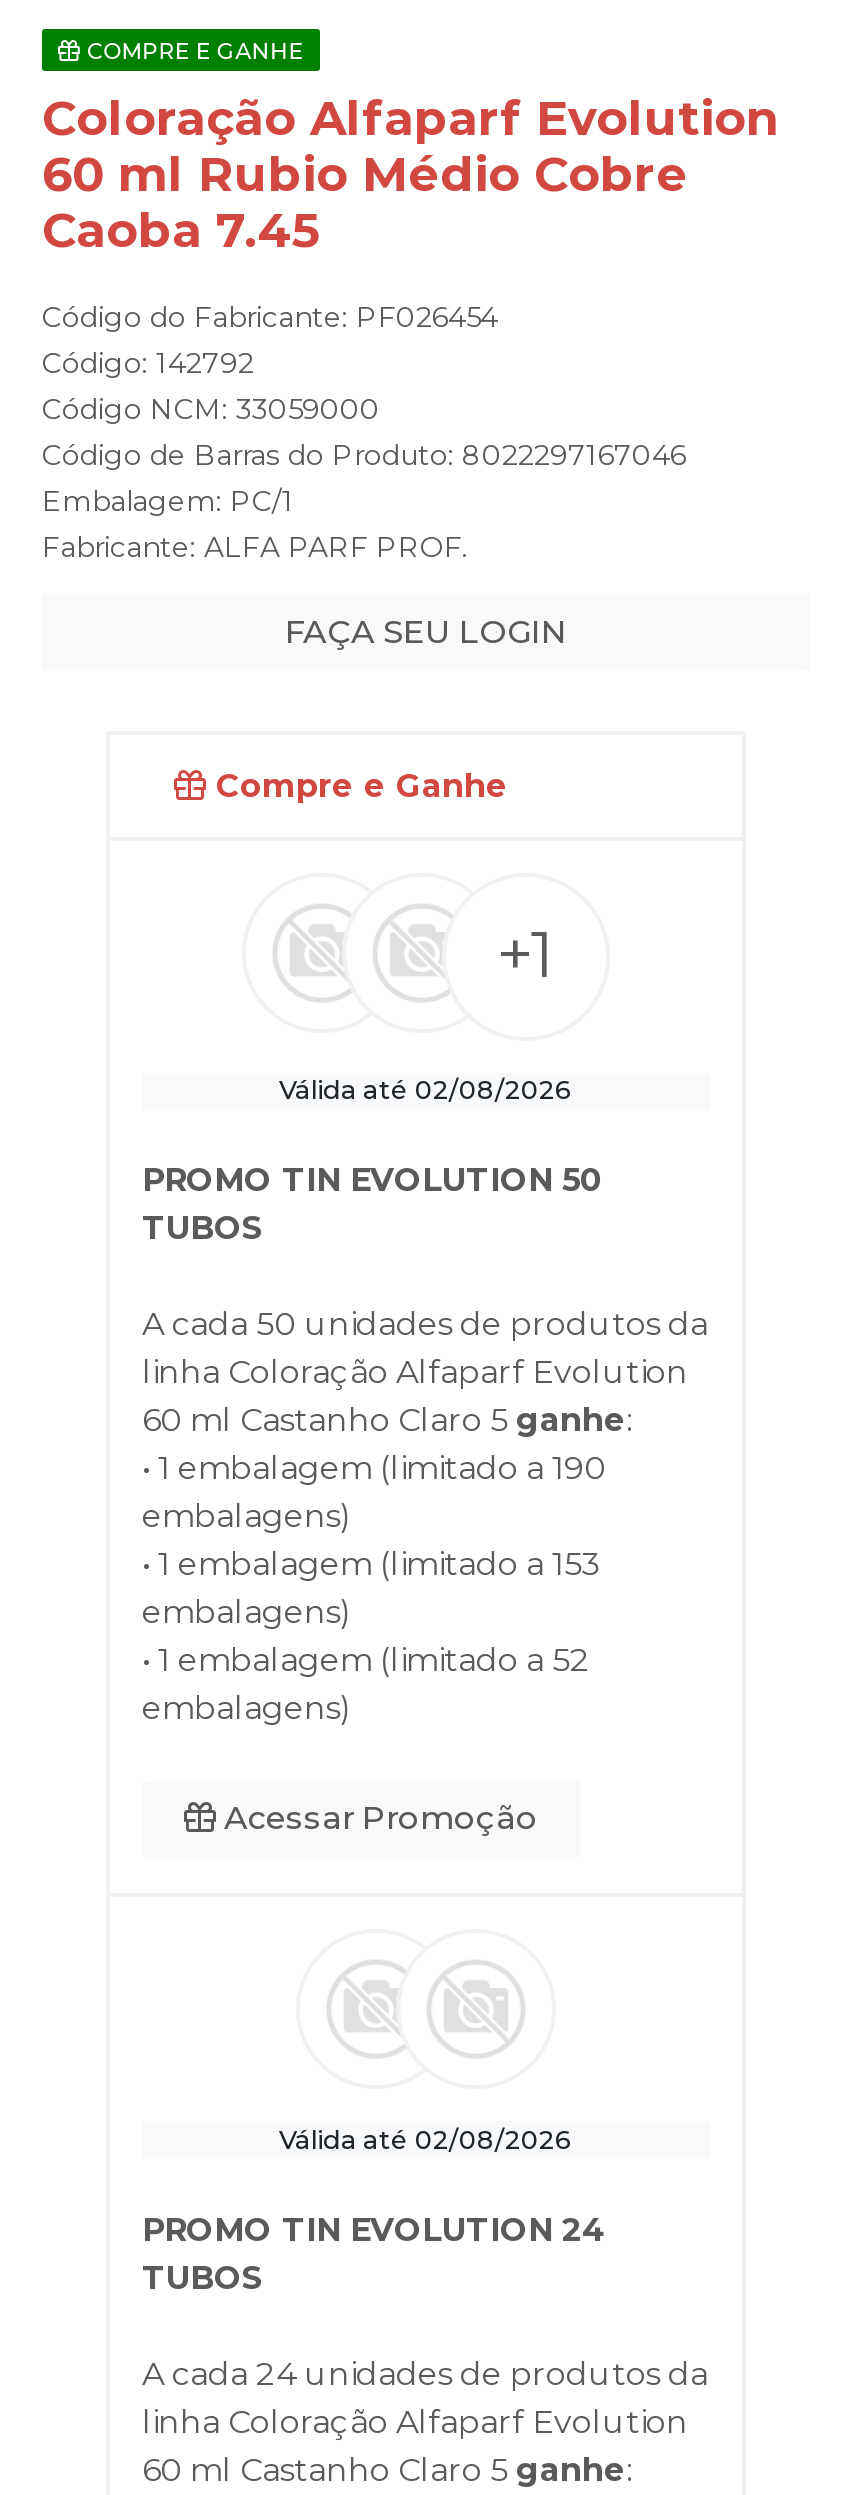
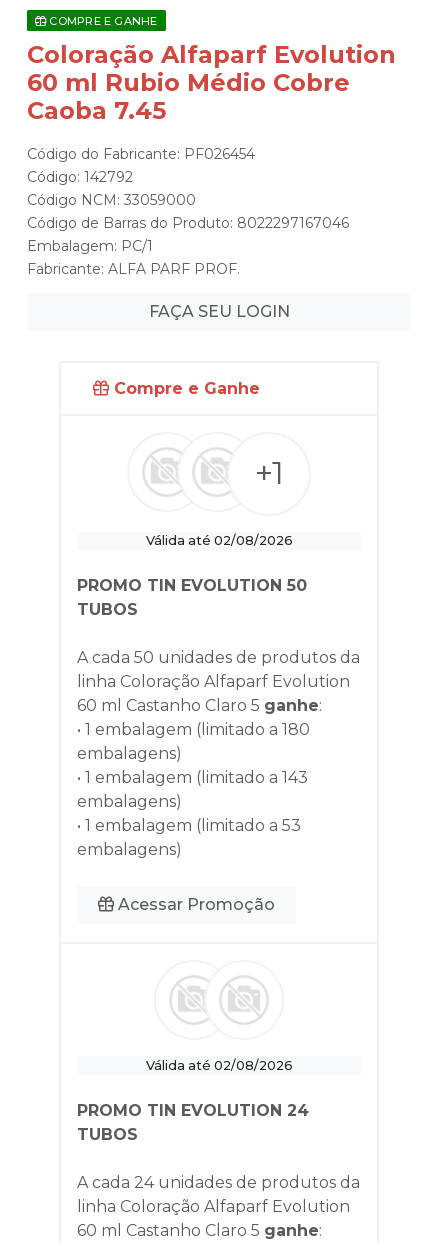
- • 1 embalagem (limitado a 190
+ • 1 embalagem (limitado a 180

- • 1 embalagem (limitado a 153
+ • 1 embalagem (limitado a 143

- • 1 embalagem (limitado a 52
+ • 1 embalagem (limitado a 53
